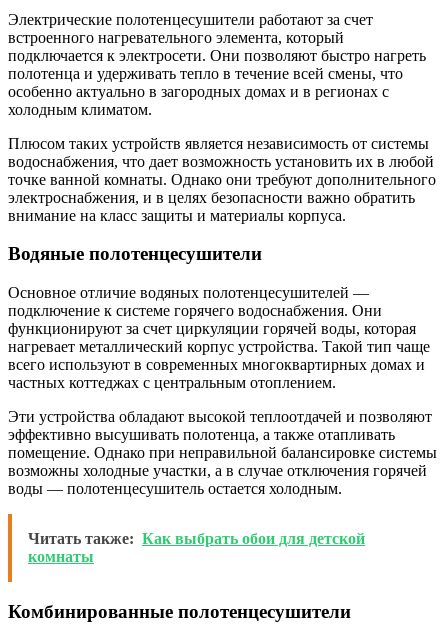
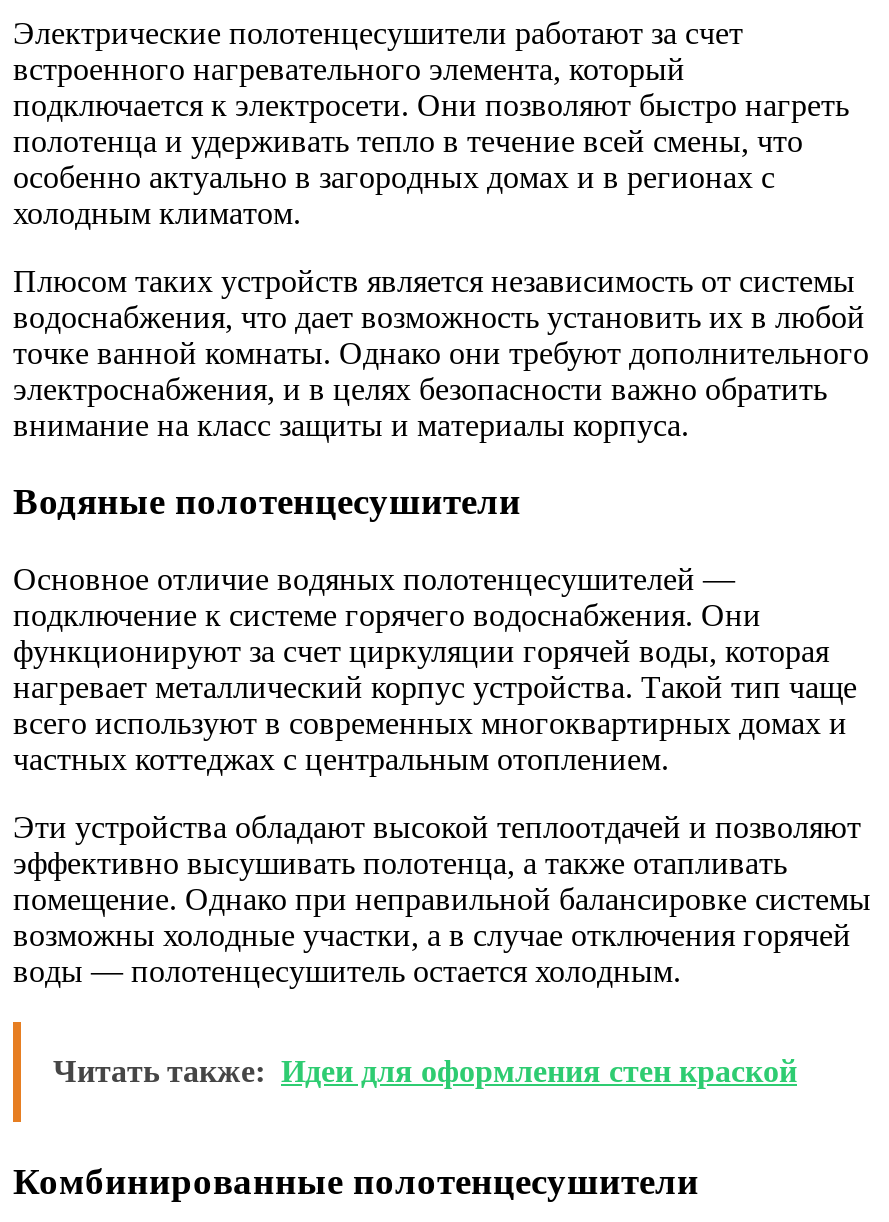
- Читать также: Как выбрать обои для детской
- комнаты
+ Читать также: Идеи для оформления стен краской
